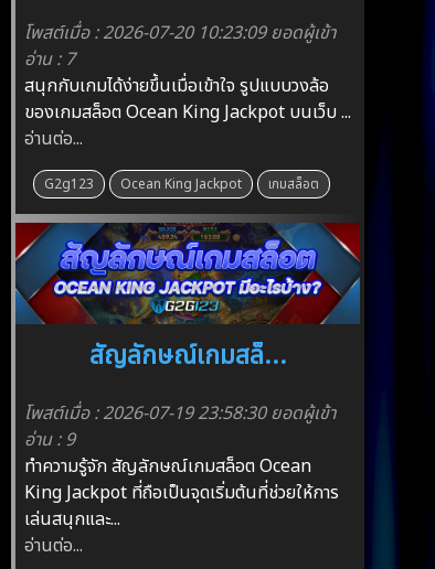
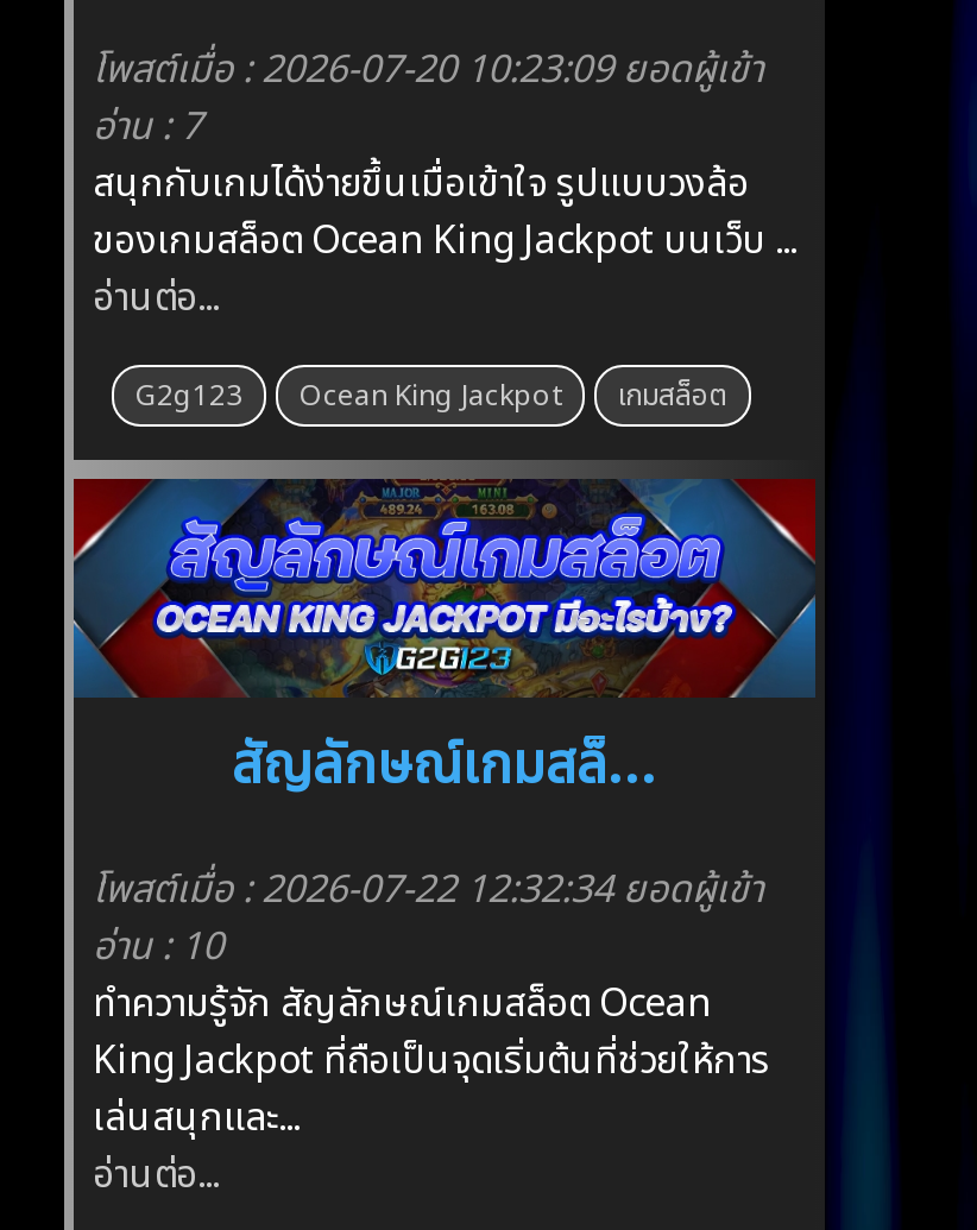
- โพสต์เมื่อ : 2026-07-19 23:58:30 ยอดผู้เข้า
+ โพสต์เมื่อ : 2026-07-22 12:32:34 ยอดผู้เข้า

- อ่าน : 9
+ อ่าน : 10
